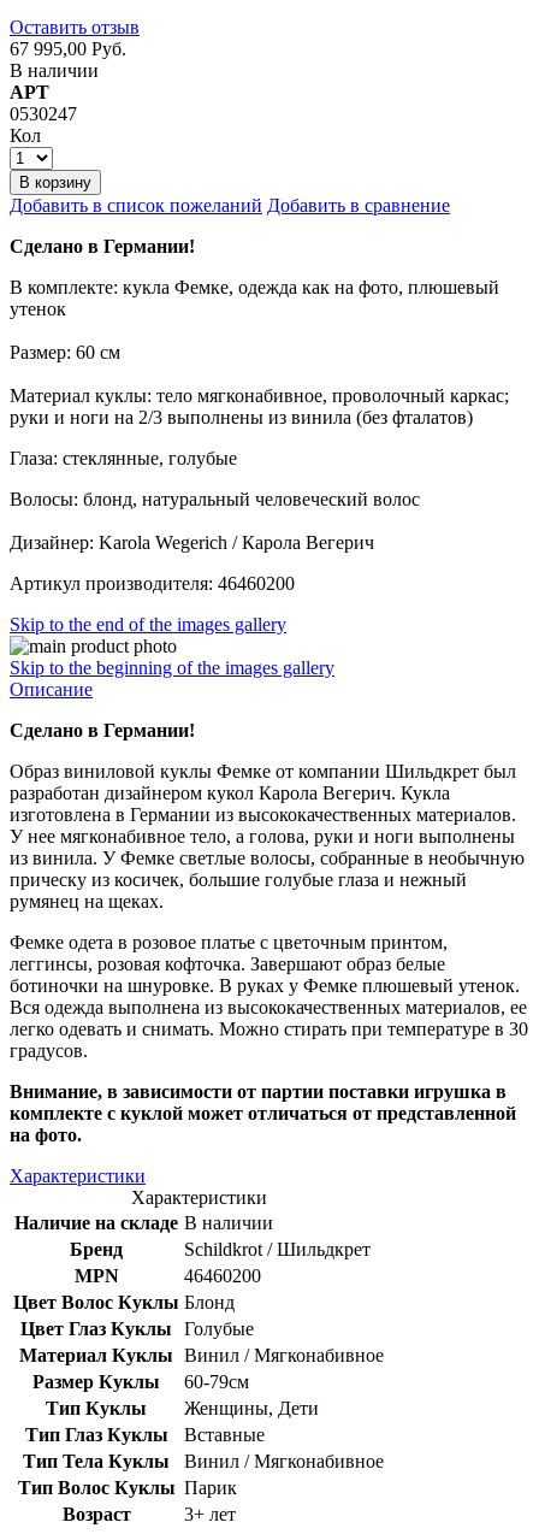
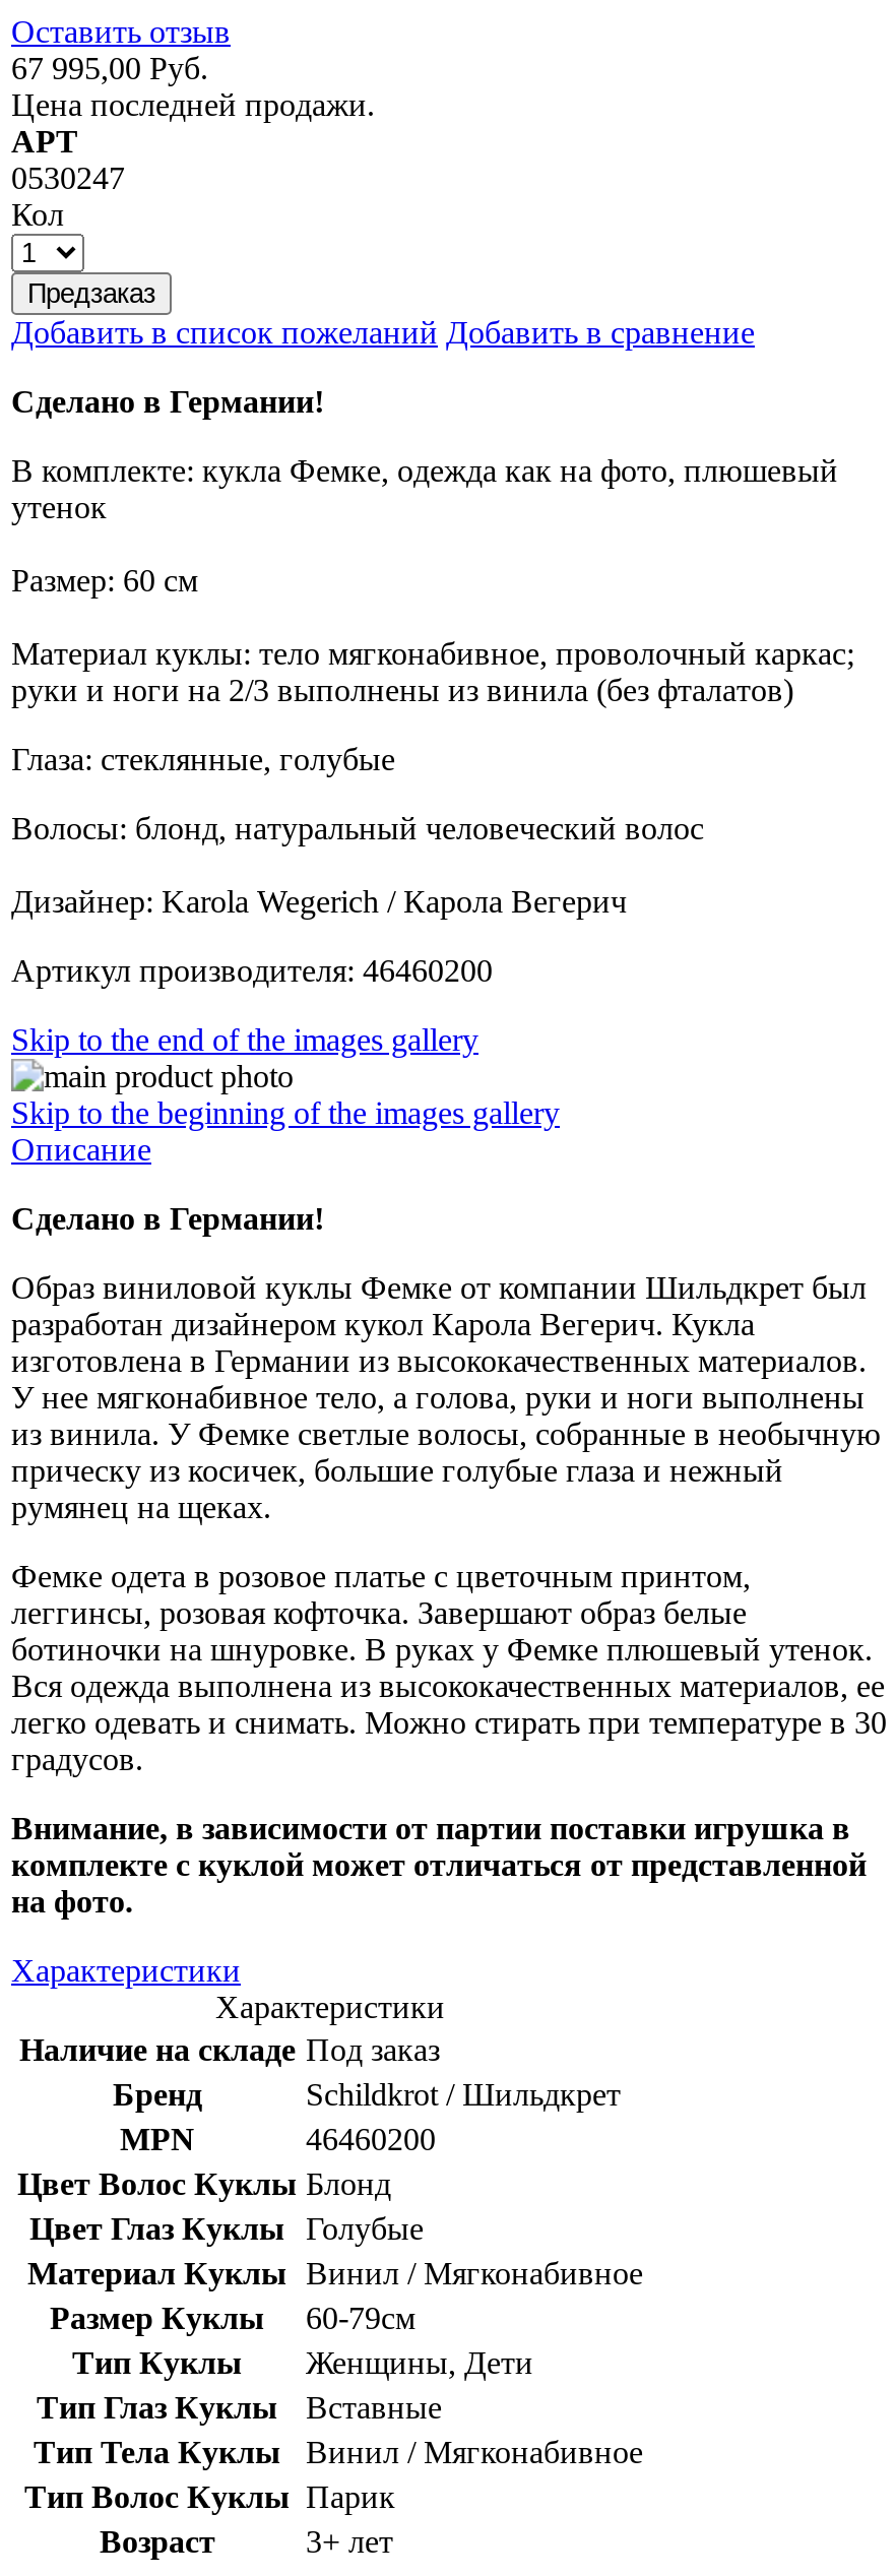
- В наличии
+ Цена последней продажи.

- В корзину
+ Предзаказ

- Наличие на складе В наличии
+ Наличие на складе Под заказ
